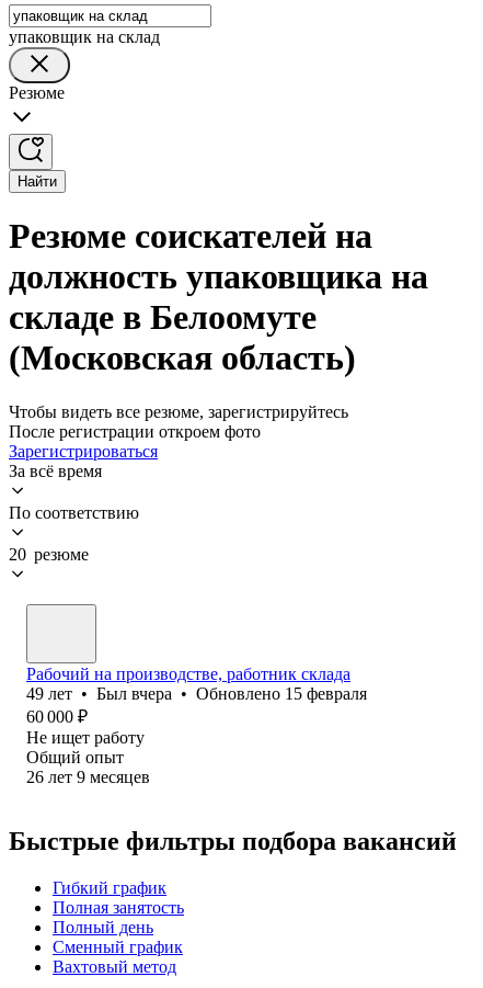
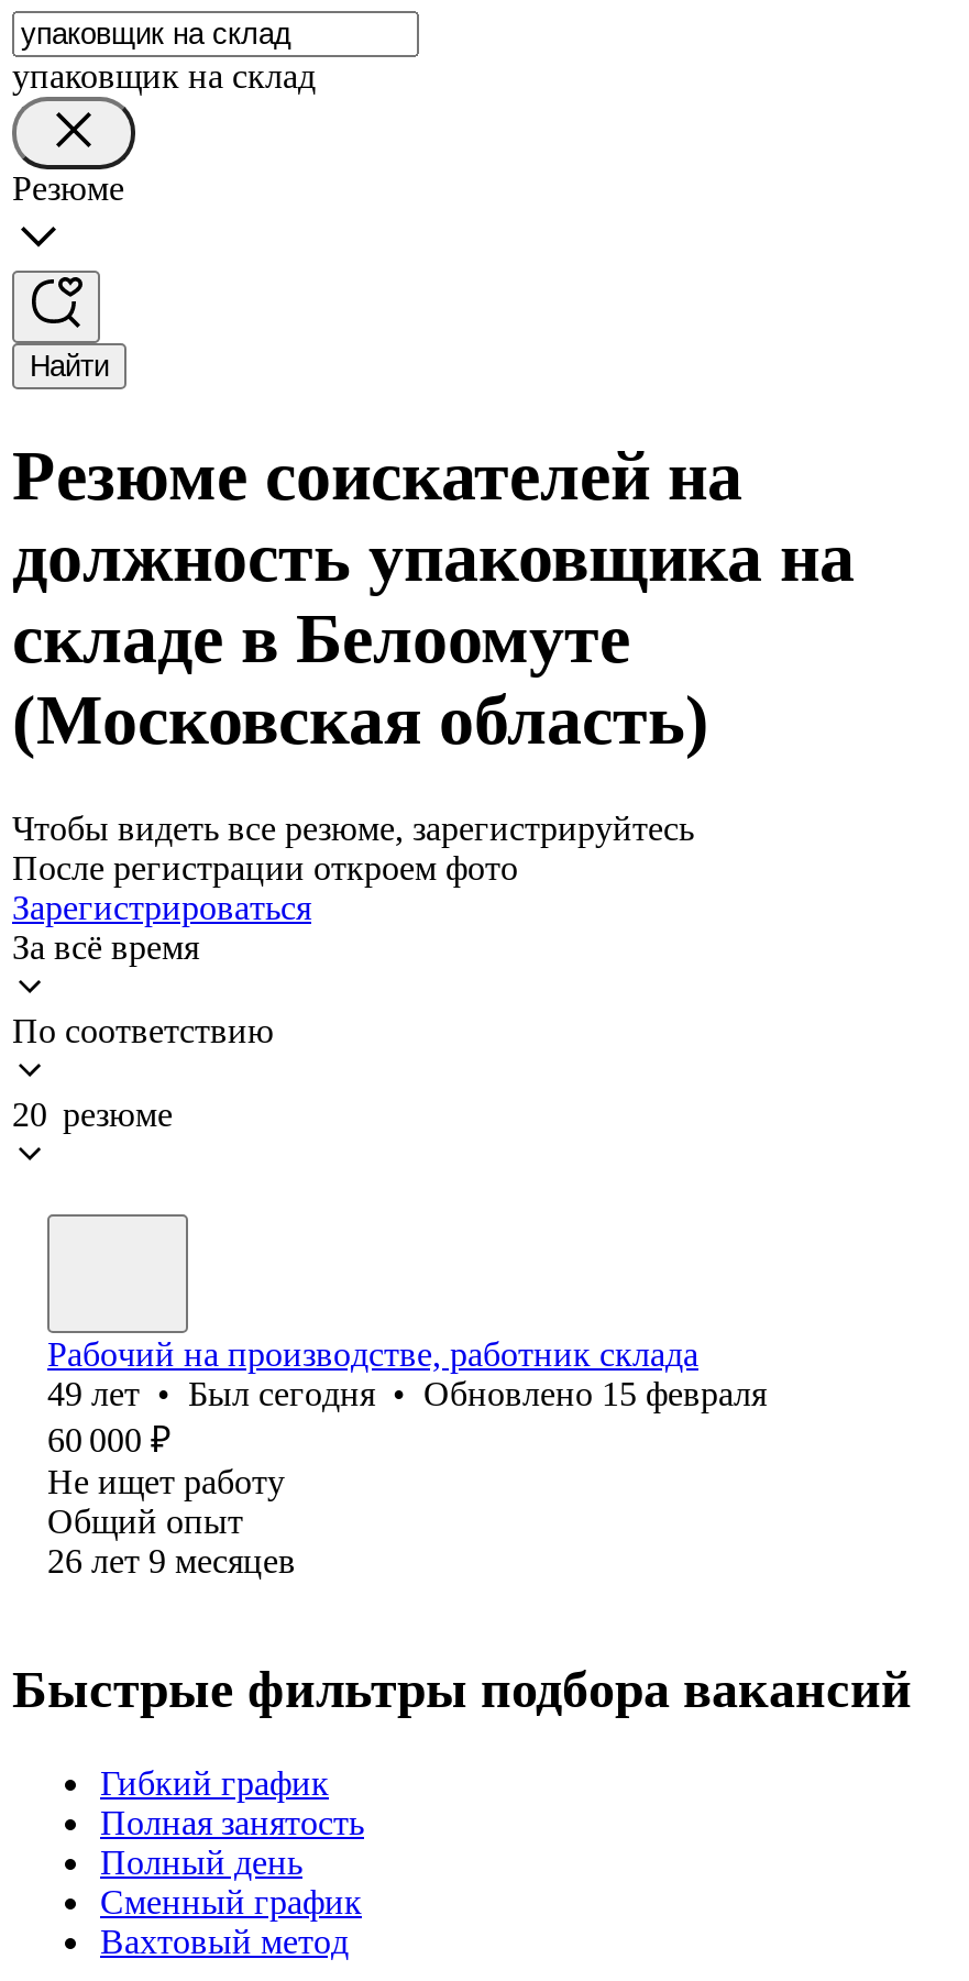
- 49 лет • Был вчера • Обновлено 15 февраля
+ 49 лет • Был сегодня • Обновлено 15 февраля
